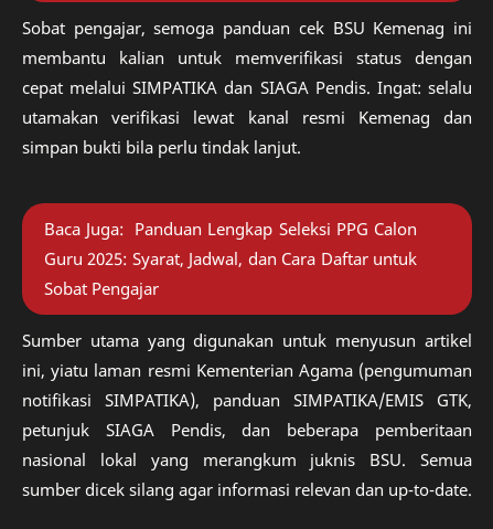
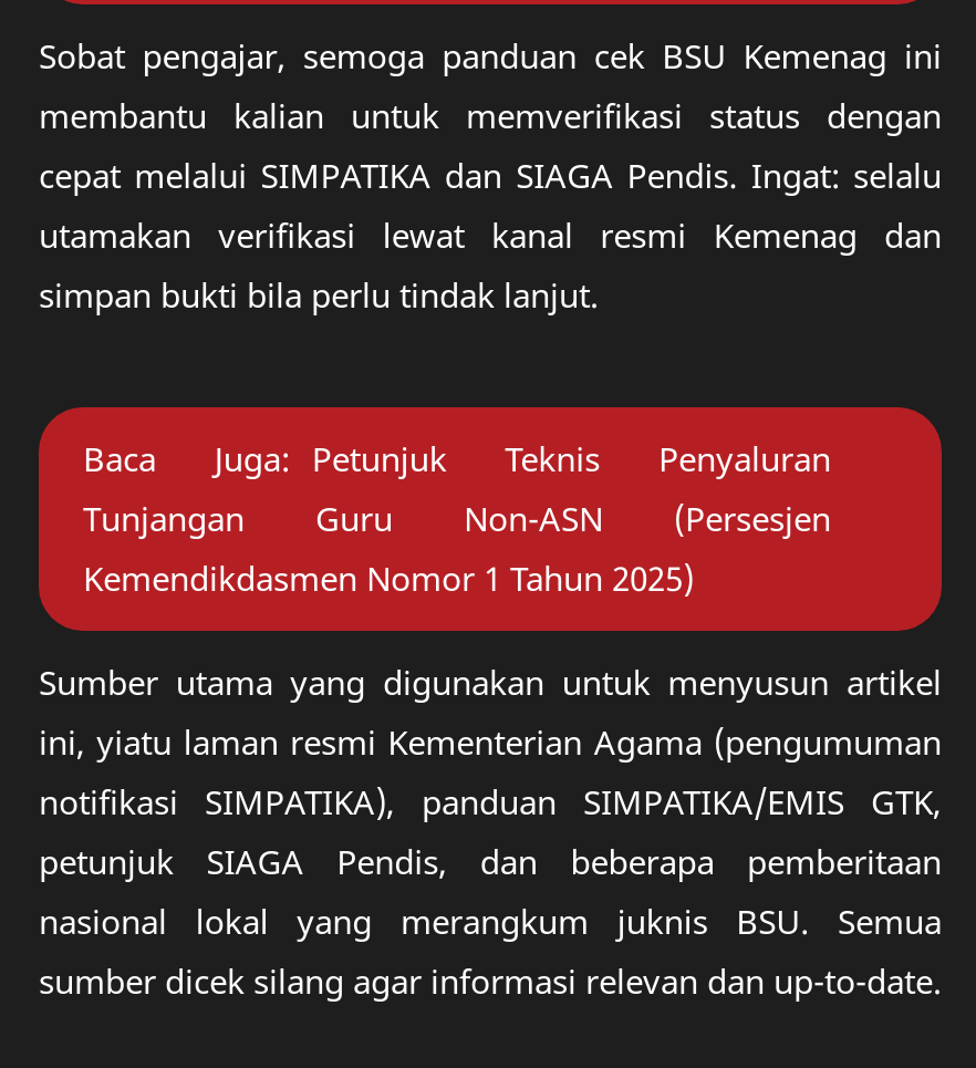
- Baca Juga: Panduan Lengkap Seleksi PPG Calon
- Guru 2025: Syarat, Jadwal, dan Cara Daftar untuk
- Sobat Pengajar
+ Baca Juga: Petunjuk Teknis Penyaluran
+ Tunjangan Guru Non-ASN (Persesjen
+ Kemendikdasmen Nomor 1 Tahun 2025)
